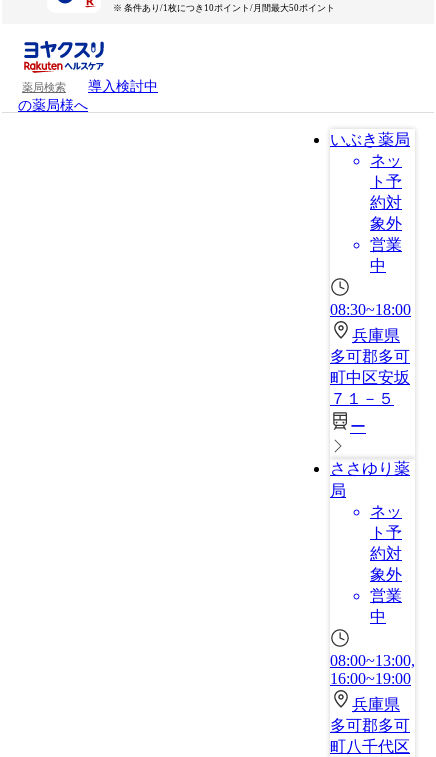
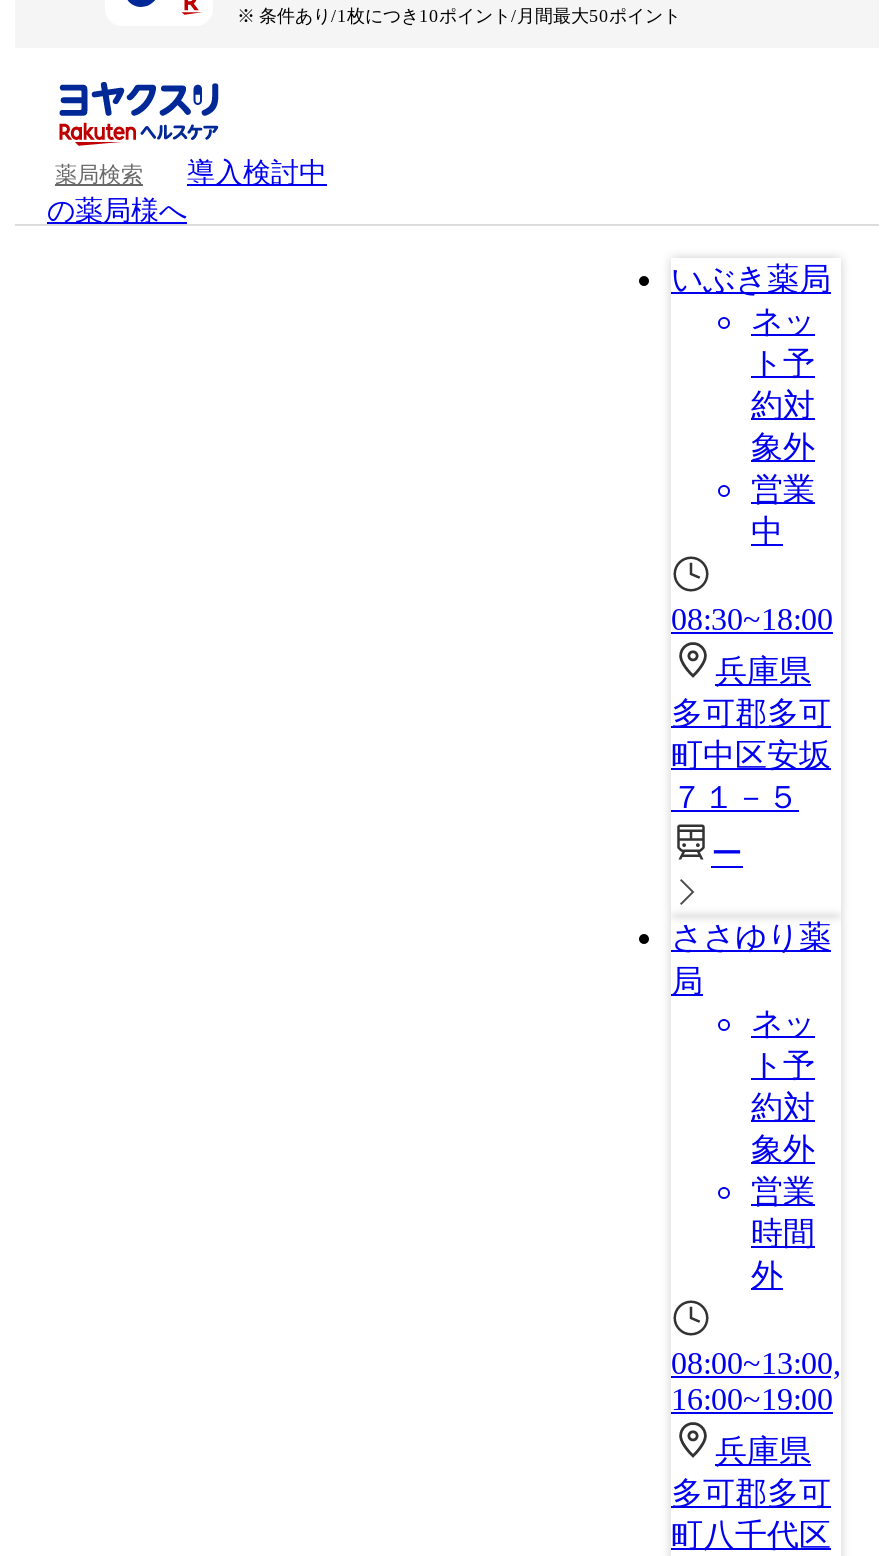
- 中
+ 時間
+ 外
